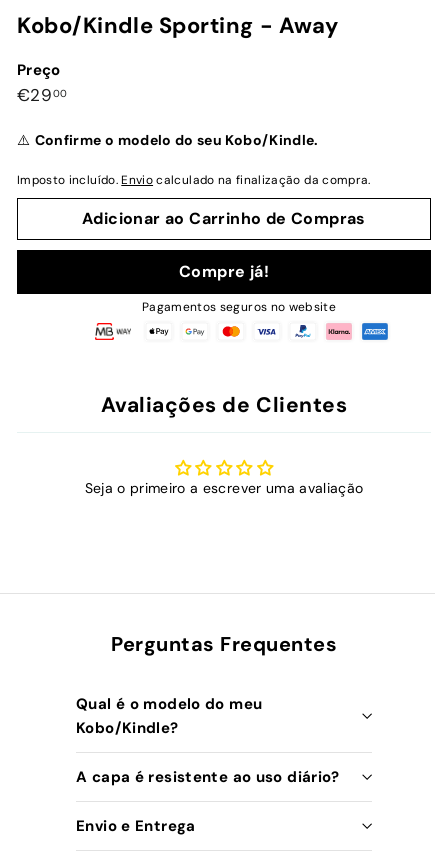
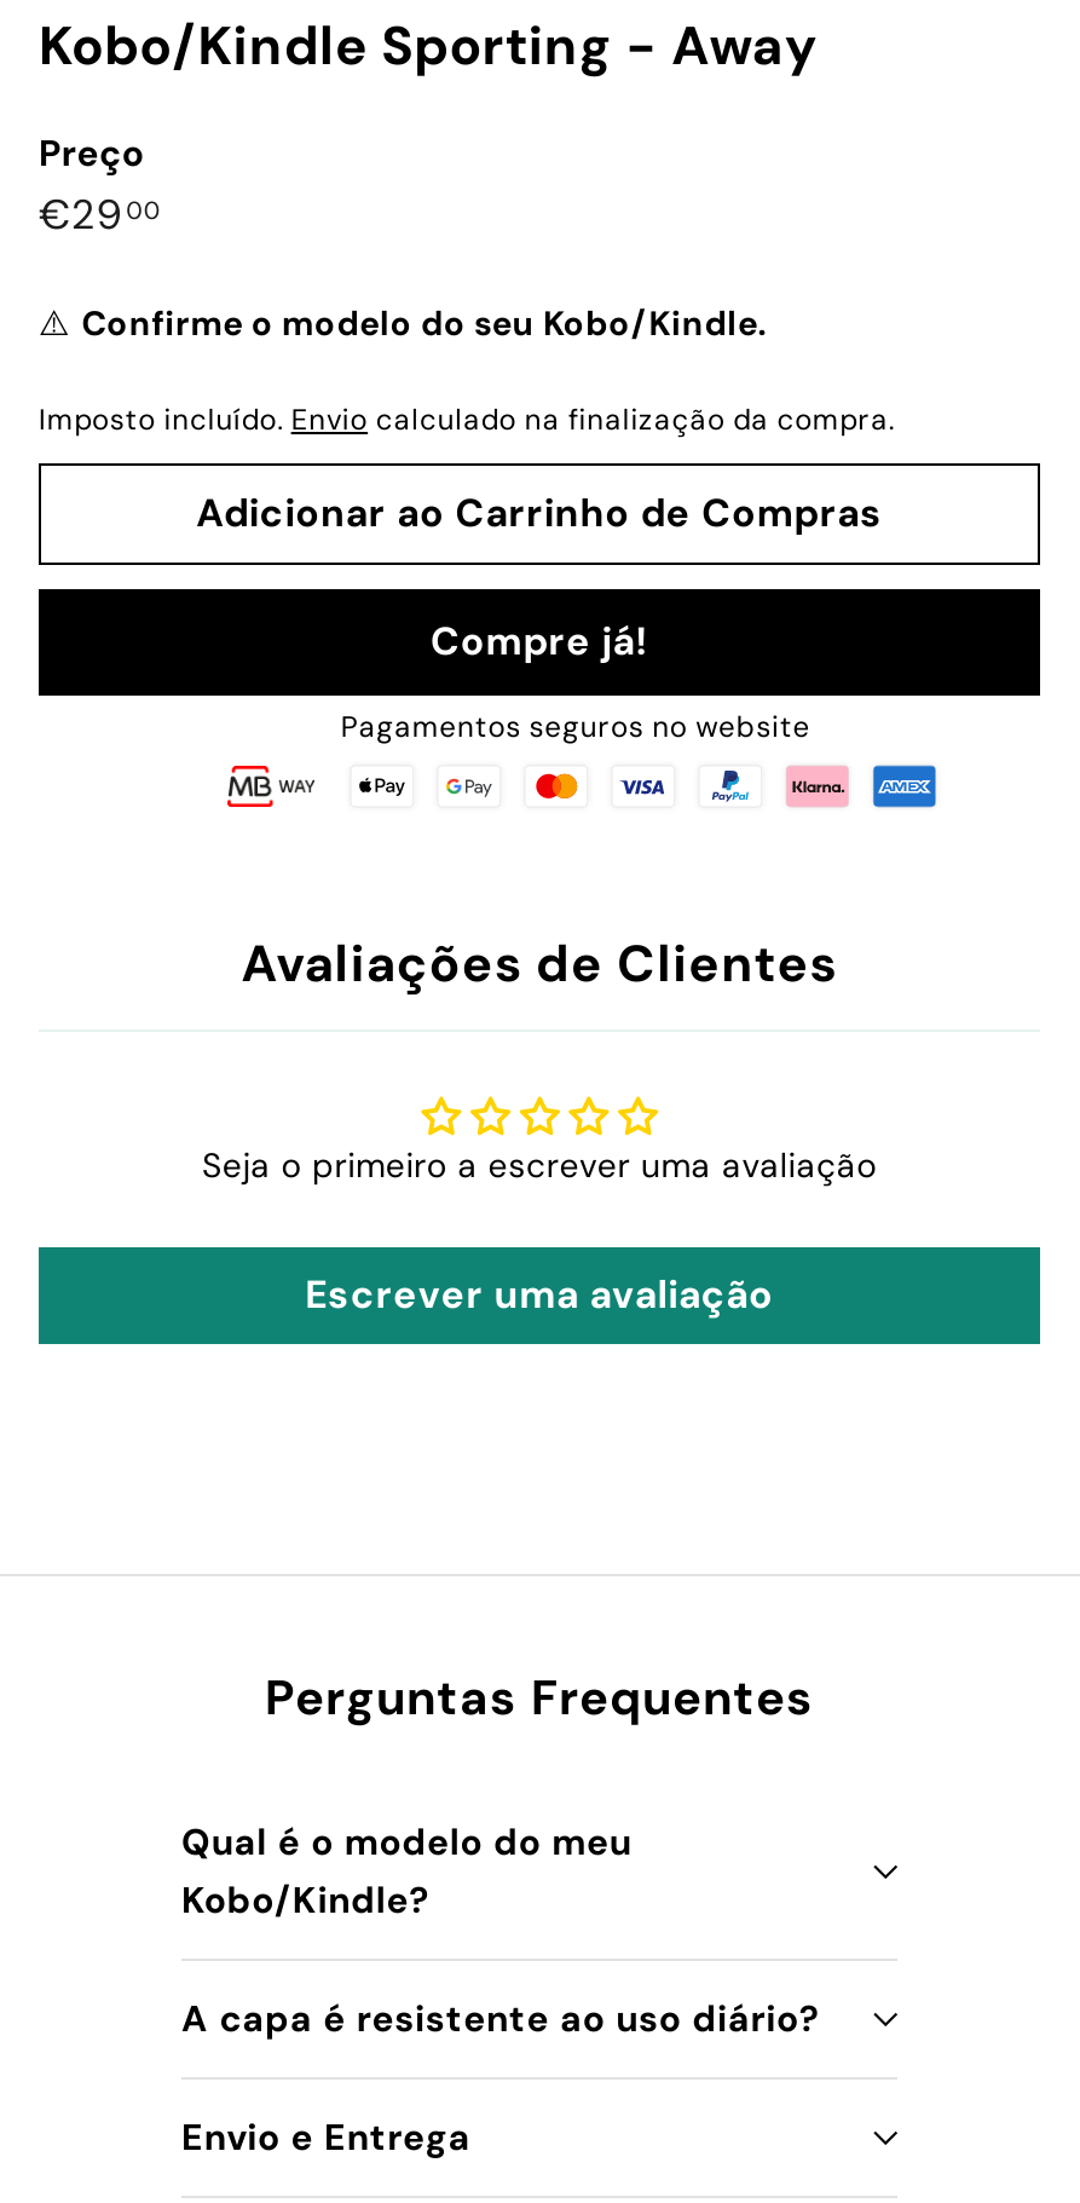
+ Escrever uma avaliação
